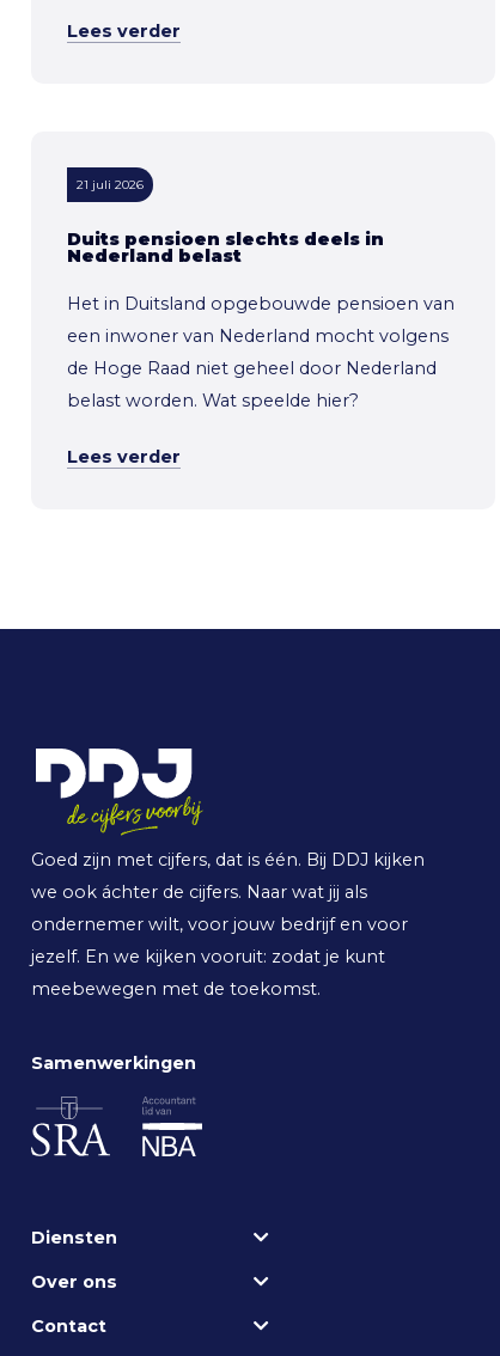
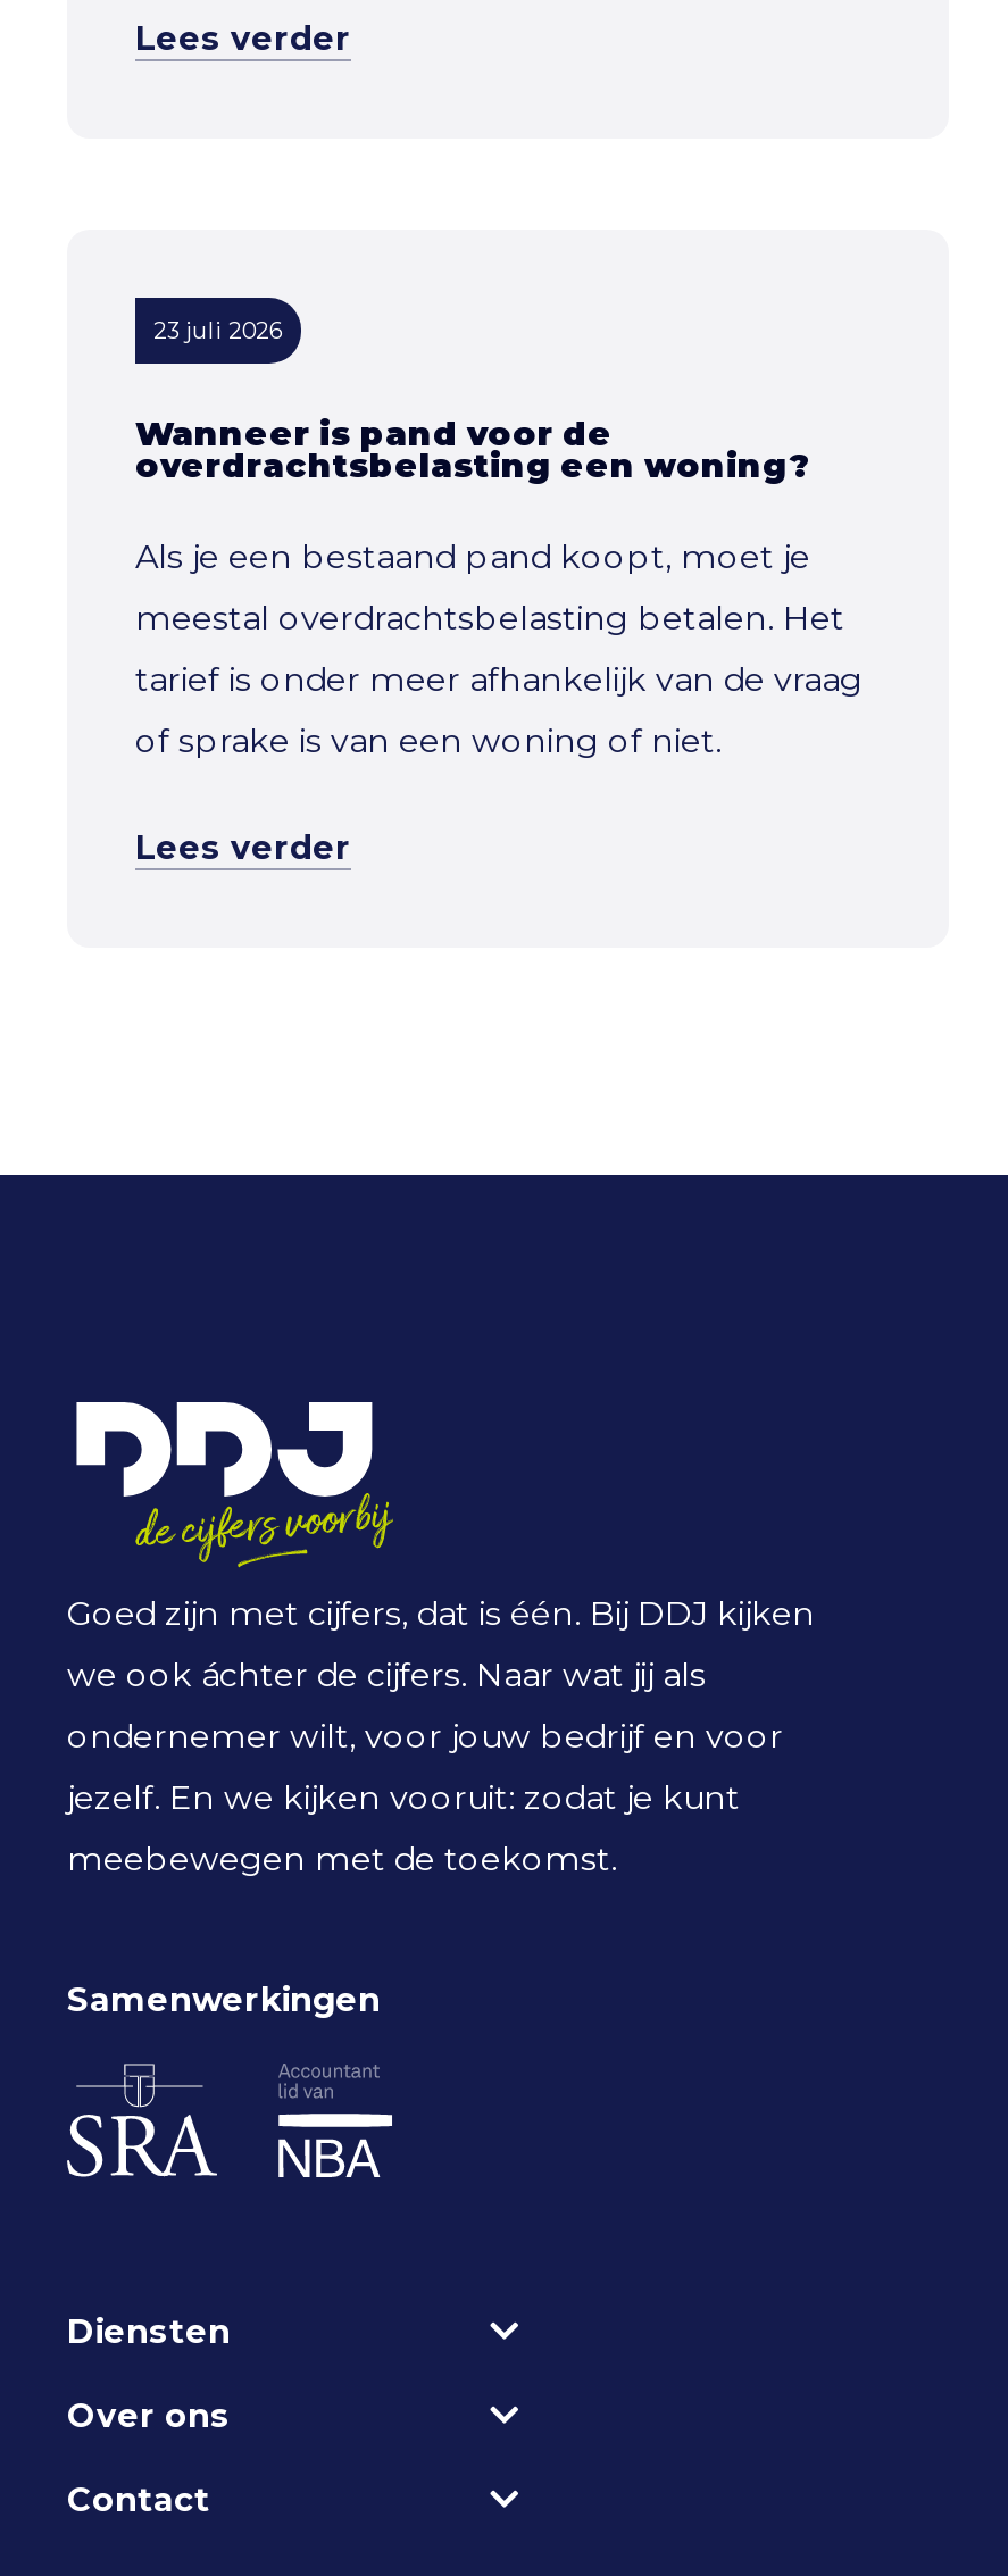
- 21 juli 2026
+ 23 juli 2026

- Duits pensioen slechts deels in
- Nederland belast
+ Wanneer is pand voor de
+ overdrachtsbelasting een woning?

- Het in Duitsland opgebouwde pensioen van
+ Als je een bestaand pand koopt, moet je

- een inwoner van Nederland mocht volgens
+ meestal overdrachtsbelasting betalen. Het

- de Hoge Raad niet geheel door Nederland
+ tarief is onder meer afhankelijk van de vraag

- belast worden. Wat speelde hier?
+ of sprake is van een woning of niet.
